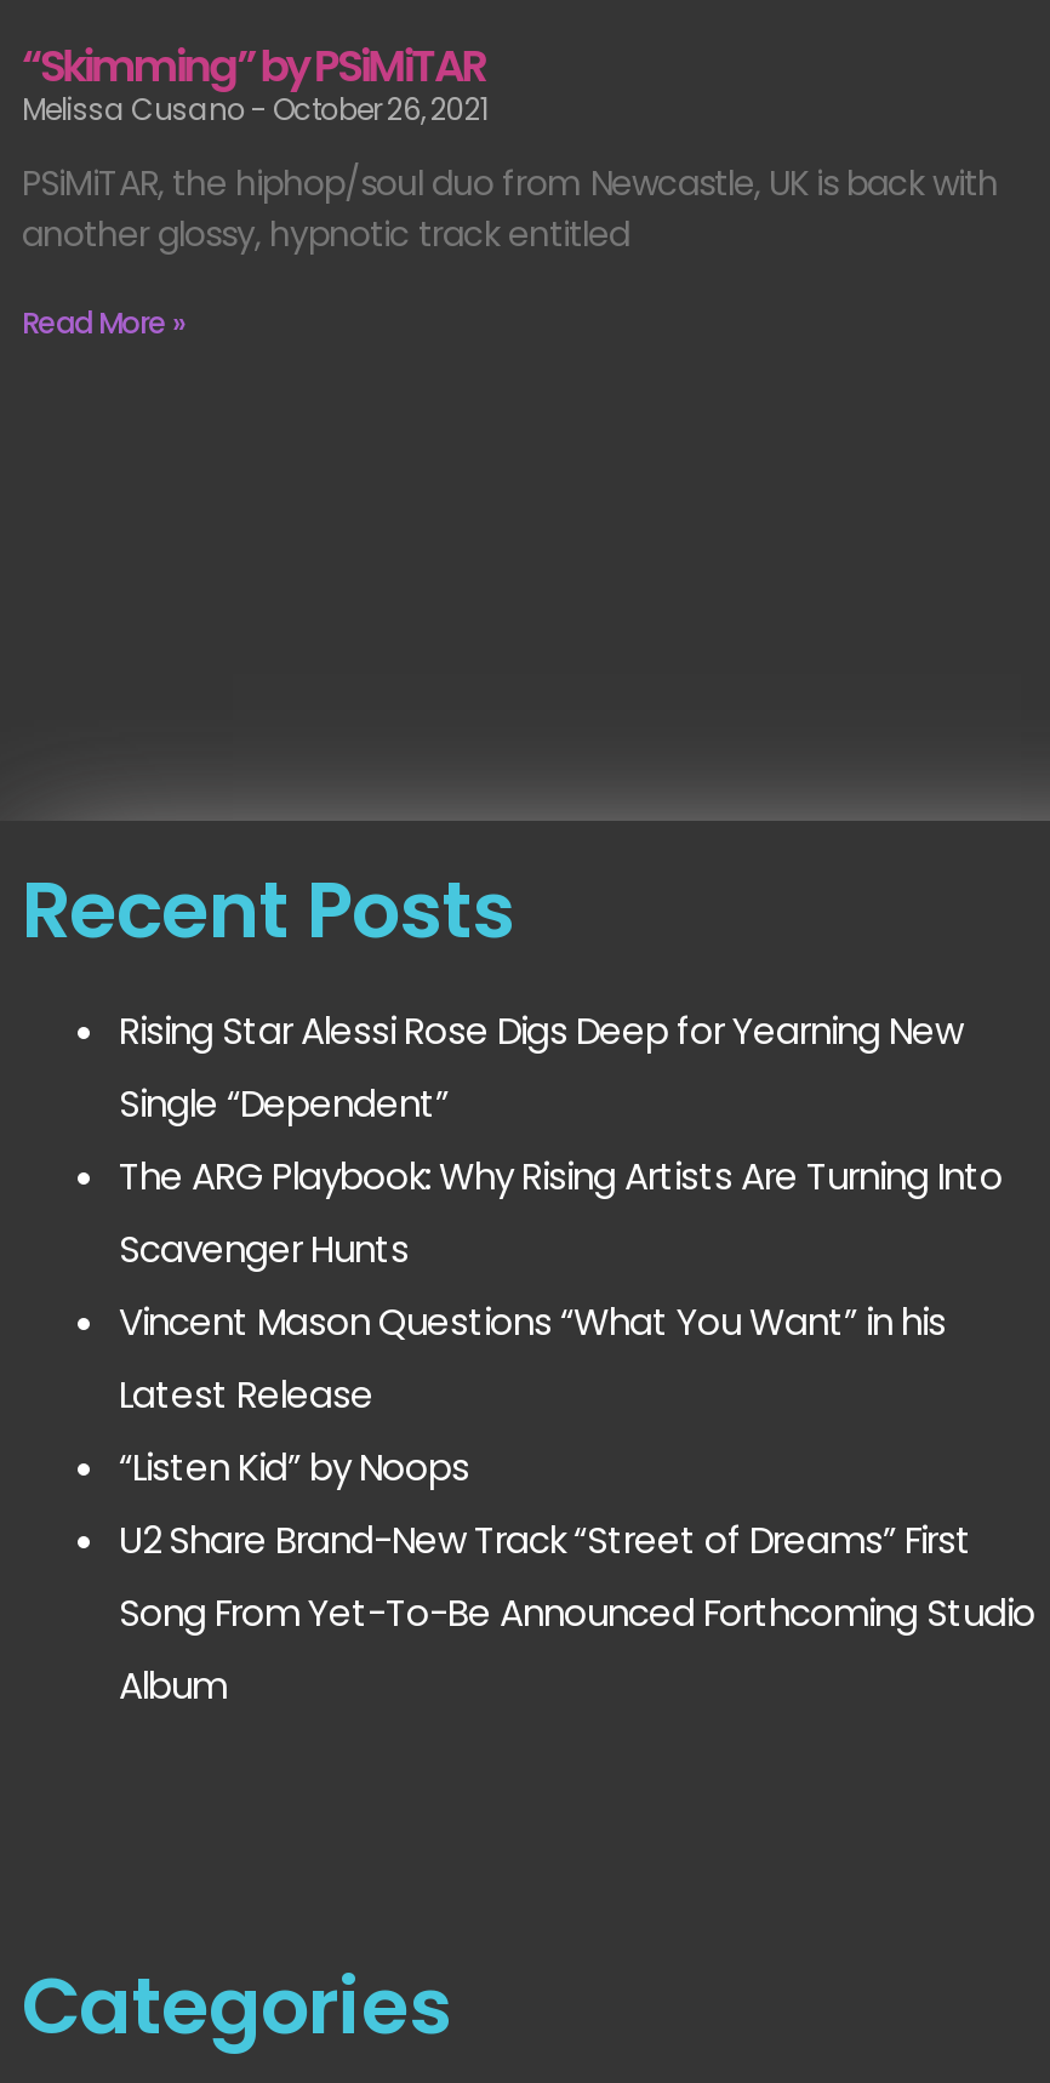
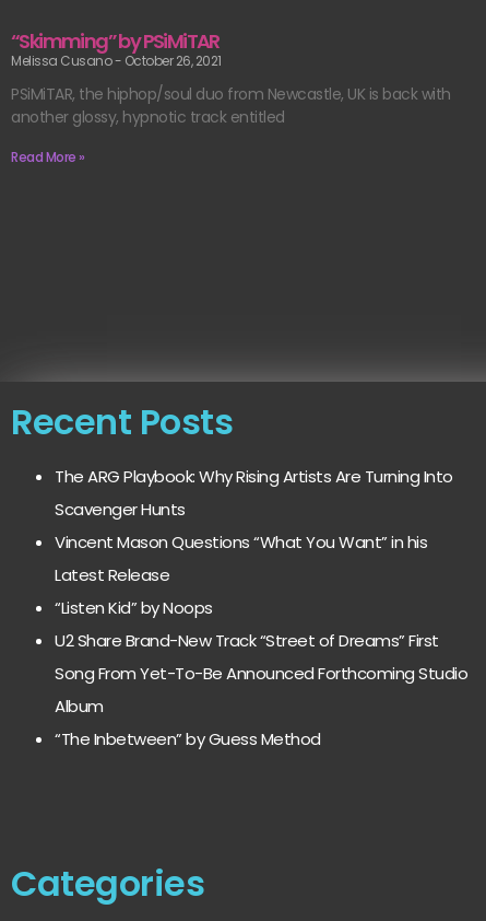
- Rising Star Alessi Rose Digs Deep for Yearning New
- Single “Dependent”

moved up: The ARG Playbook: Why Rising Artists Are Turning Into | Scavenger Hunts | Vincent Mason Questions “What You Want” in his | Latest Release | “Listen Kid” by Noops | U2 Share Brand-New Track “Street of Dreams” First | Song From Yet-To-Be Announced Forthcoming Studio | Album

+ “The Inbetween” by Guess Method
